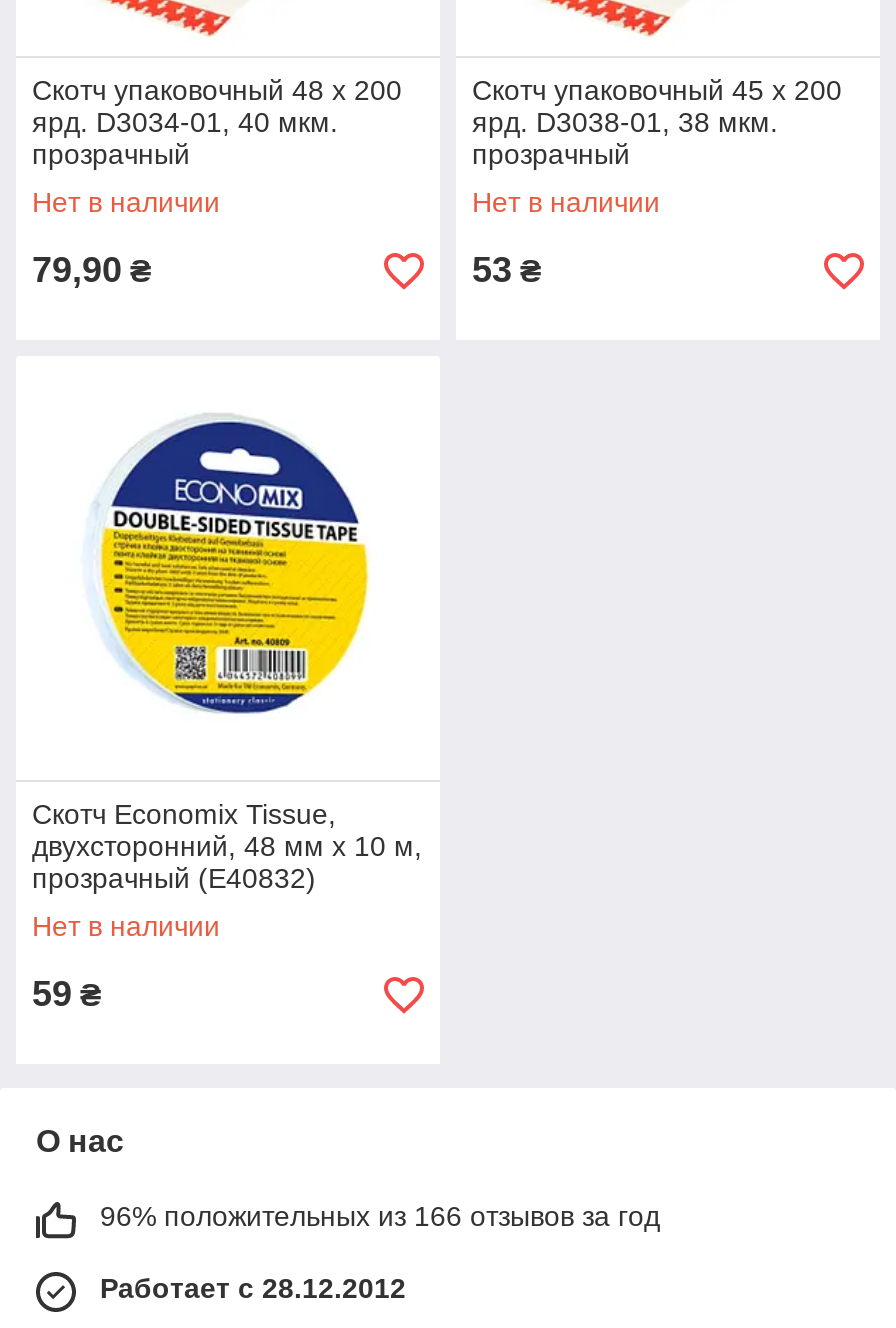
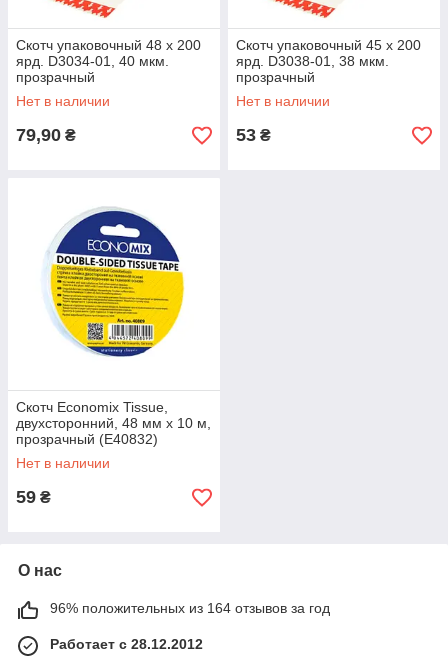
- 96% положительных из 166 отзывов за год
+ 96% положительных из 164 отзывов за год
